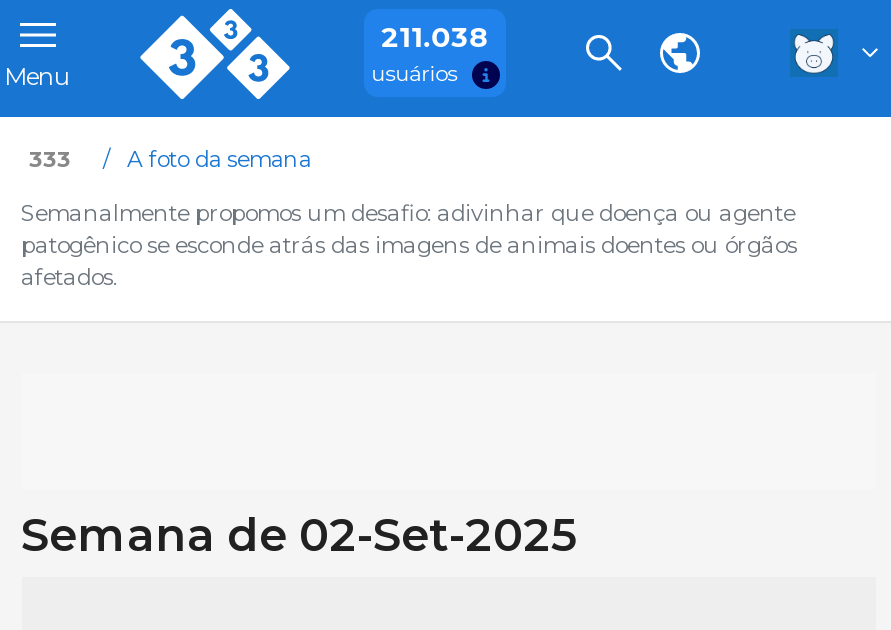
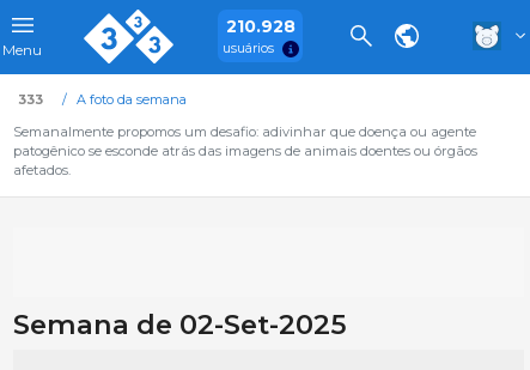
- 211.038
+ 210.928
